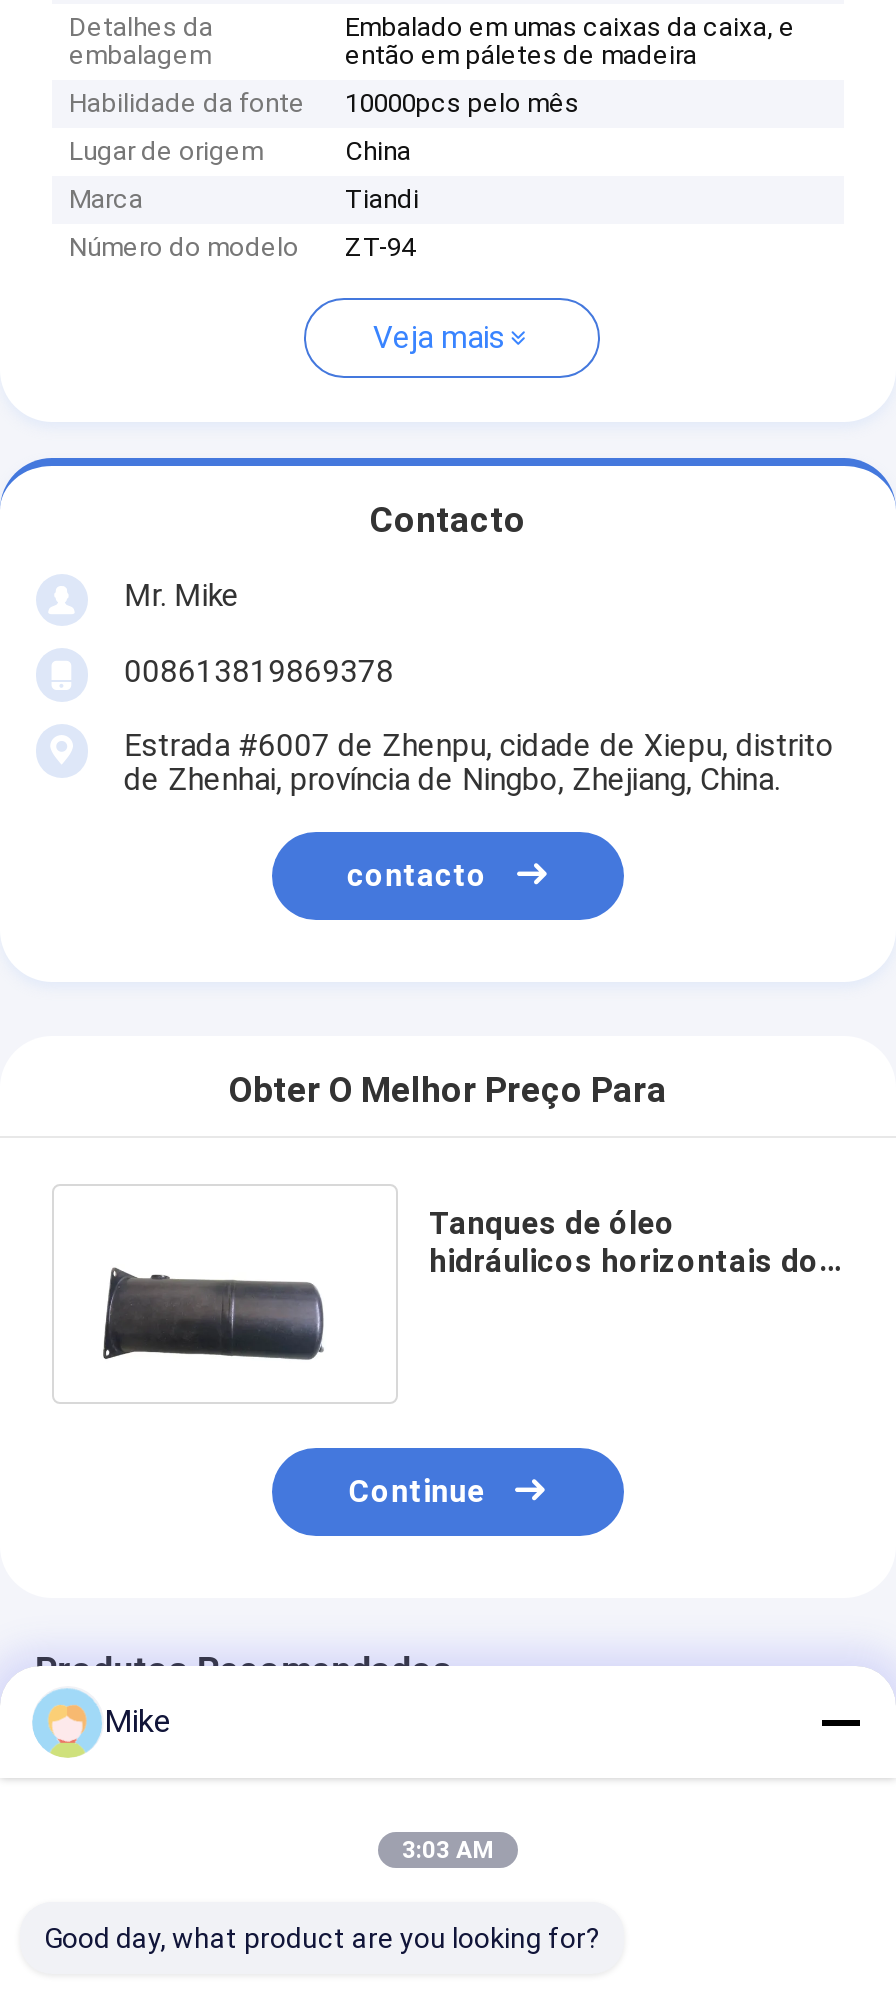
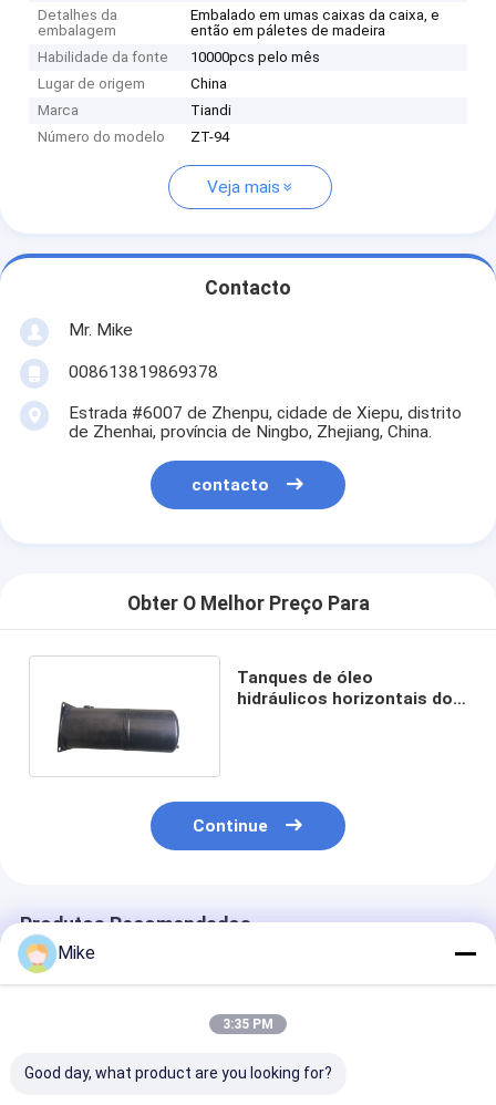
- 3:03 AM
+ 3:35 PM
